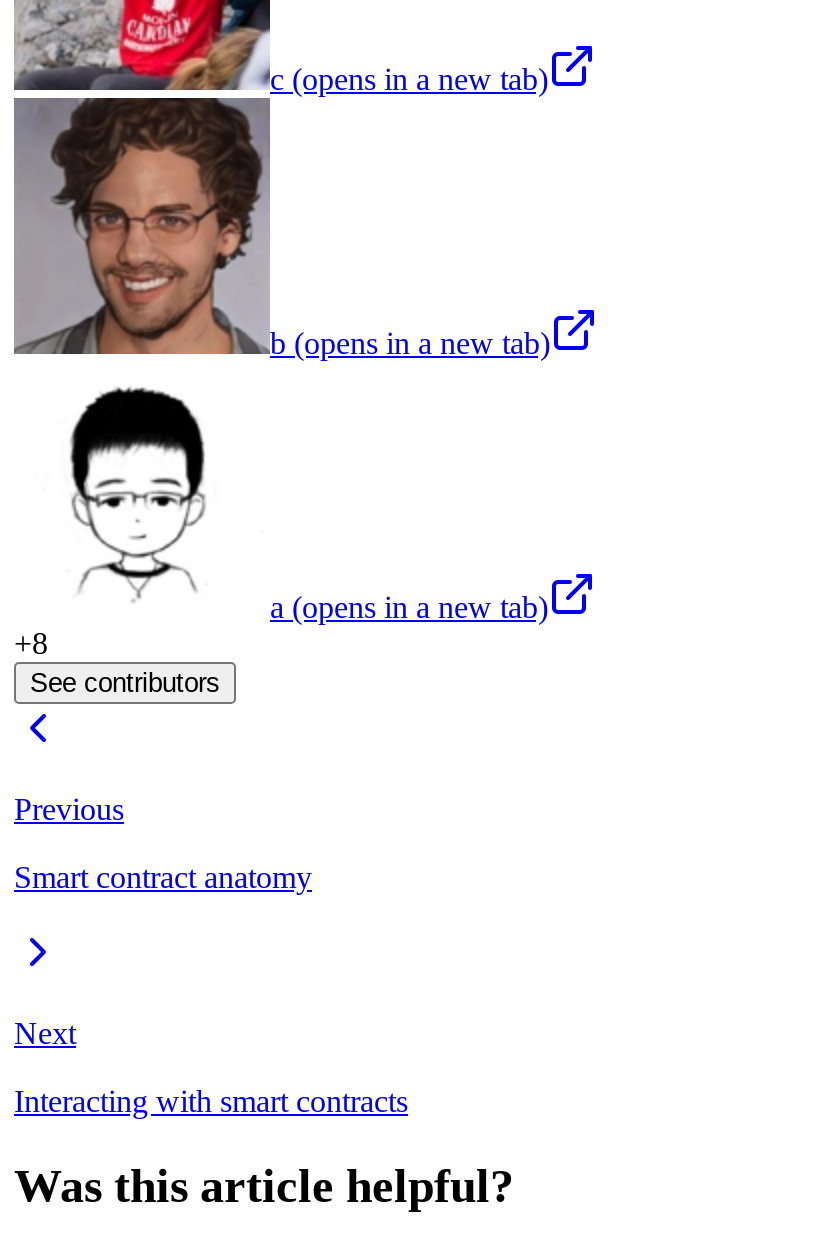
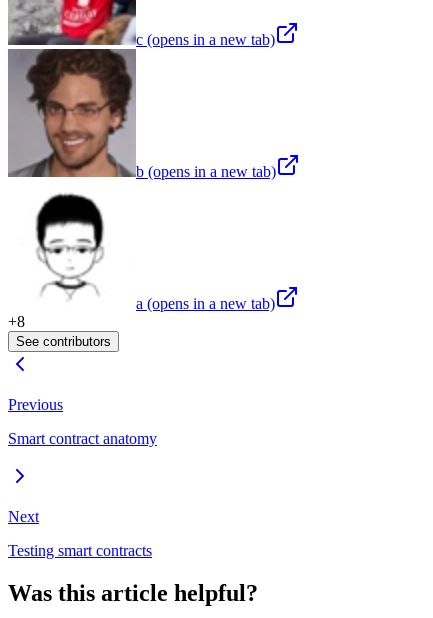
- Interacting with smart contracts
+ Testing smart contracts
